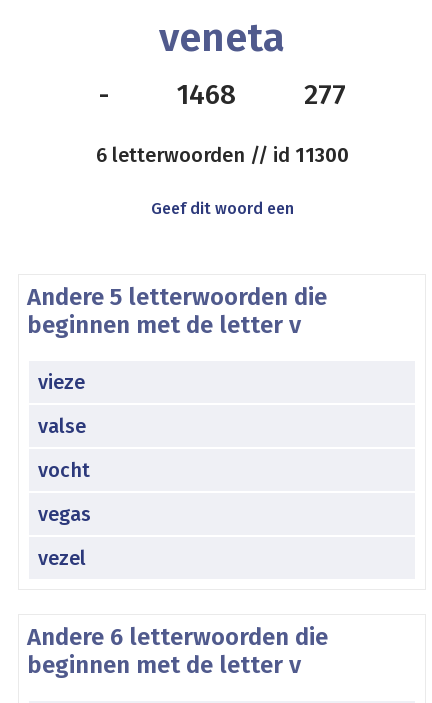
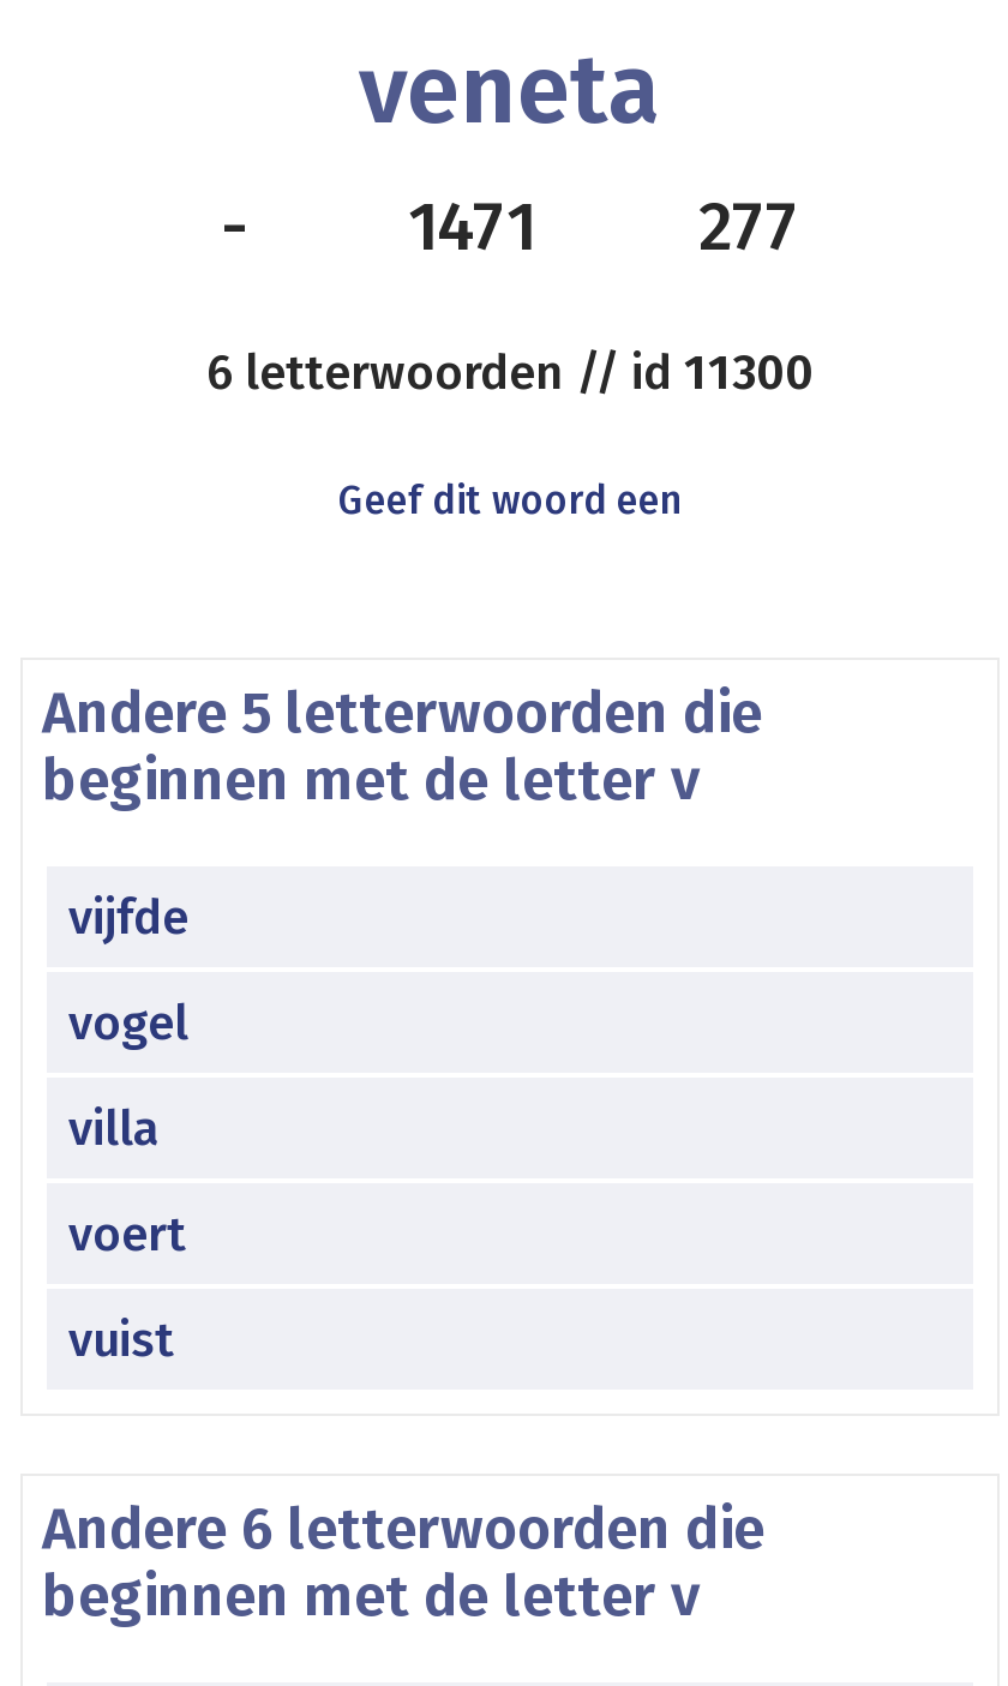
- 1468
+ 1471

- vieze
+ vijfde

- valse
+ vogel

- vocht
+ villa

- vegas
+ voert

- vezel
+ vuist
